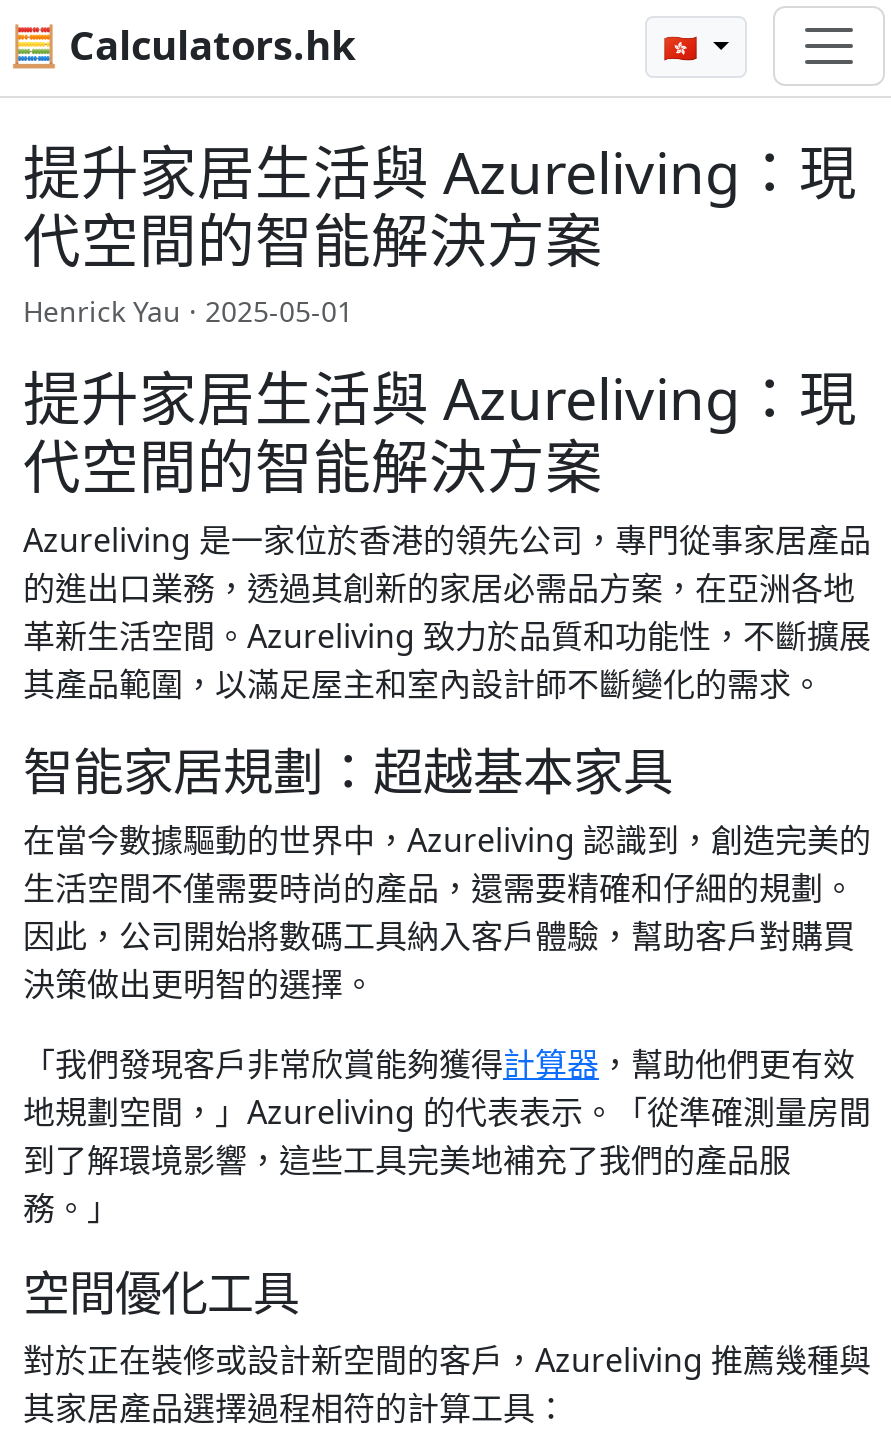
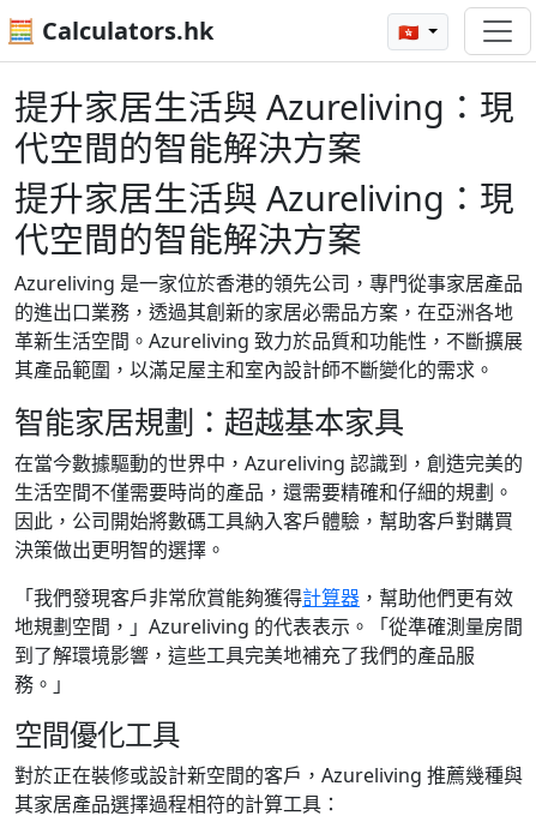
- Henrick Yau · 2025-05-01
